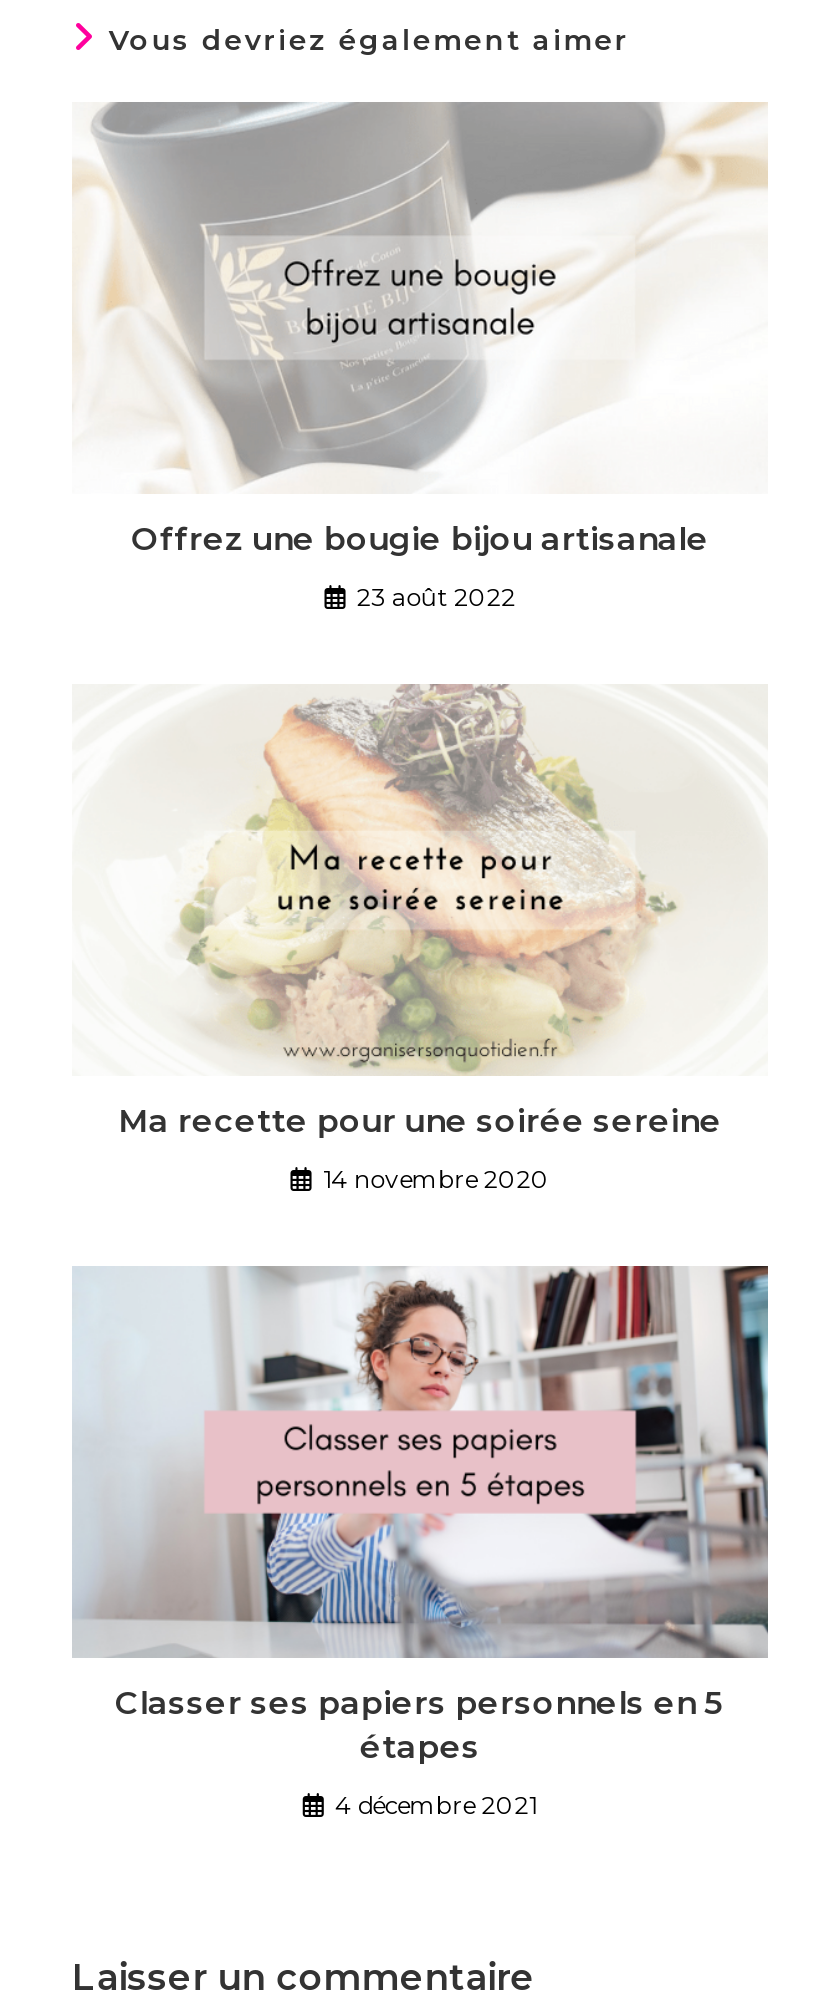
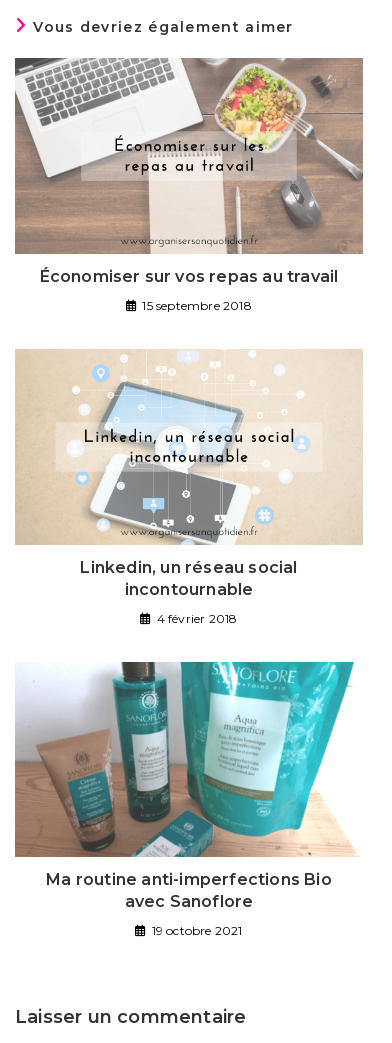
- [image]
- Offrez une bougie bijou artisanale
+ [image]
+ Économiser sur vos repas au travail

- 23 août 2022
+ 15 septembre 2018

- [image]
- Ma recette pour une soirée sereine
+ [image]
+ Linkedin, un réseau social
+ incontournable

- 14 novembre 2020
+ 4 février 2018

- [image]
- Classer ses papiers personnels en 5
- étapes
+ [image]
+ Ma routine anti-imperfections Bio
+ avec Sanoflore

- 4 décembre 2021
+ 19 octobre 2021
